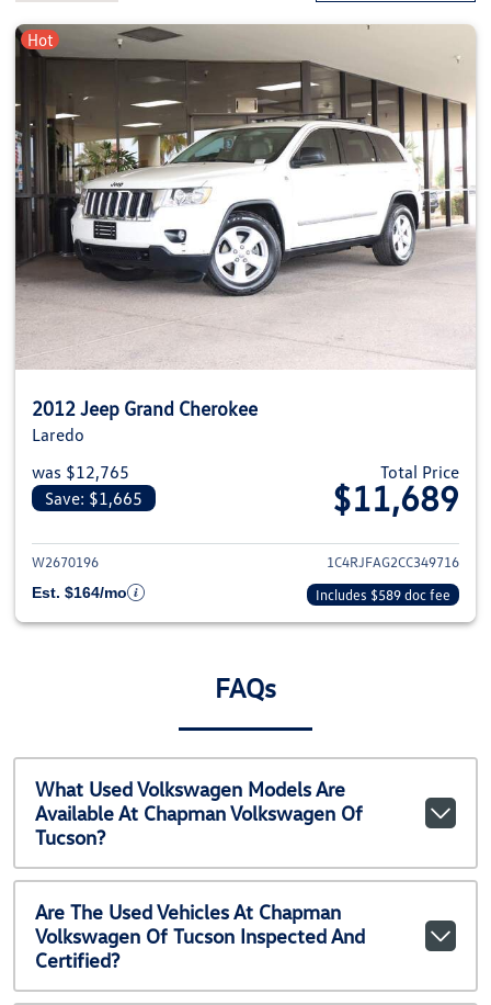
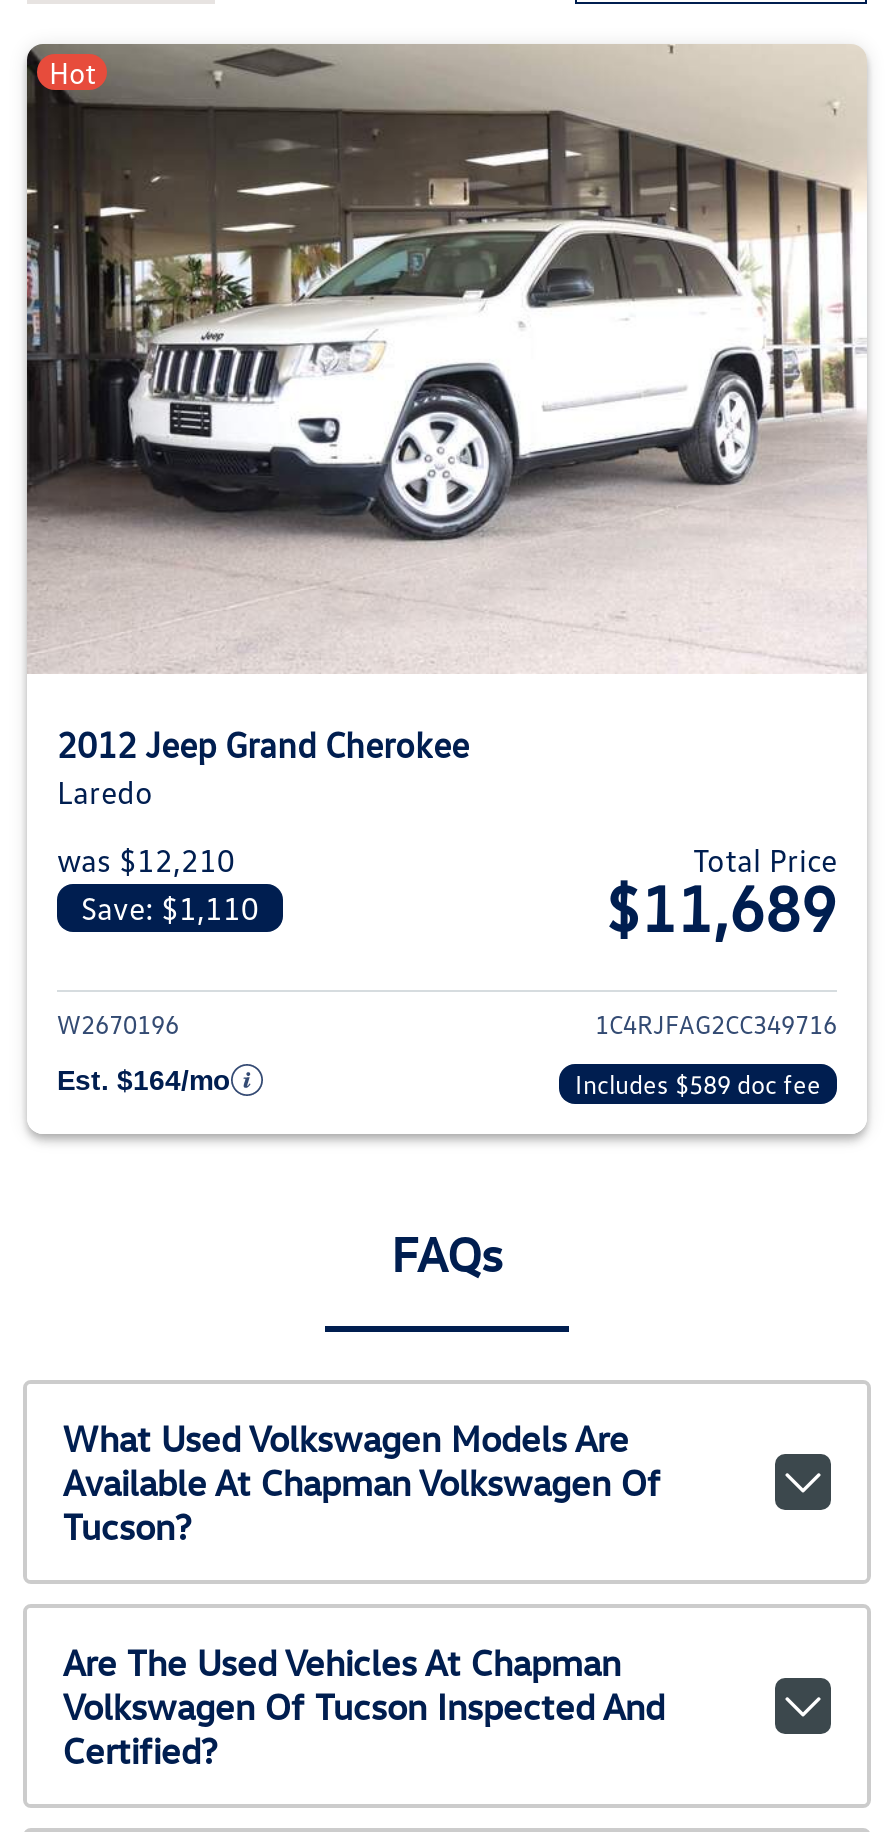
- was $12,765
+ was $12,210

- Save: $1,665
+ Save: $1,110
